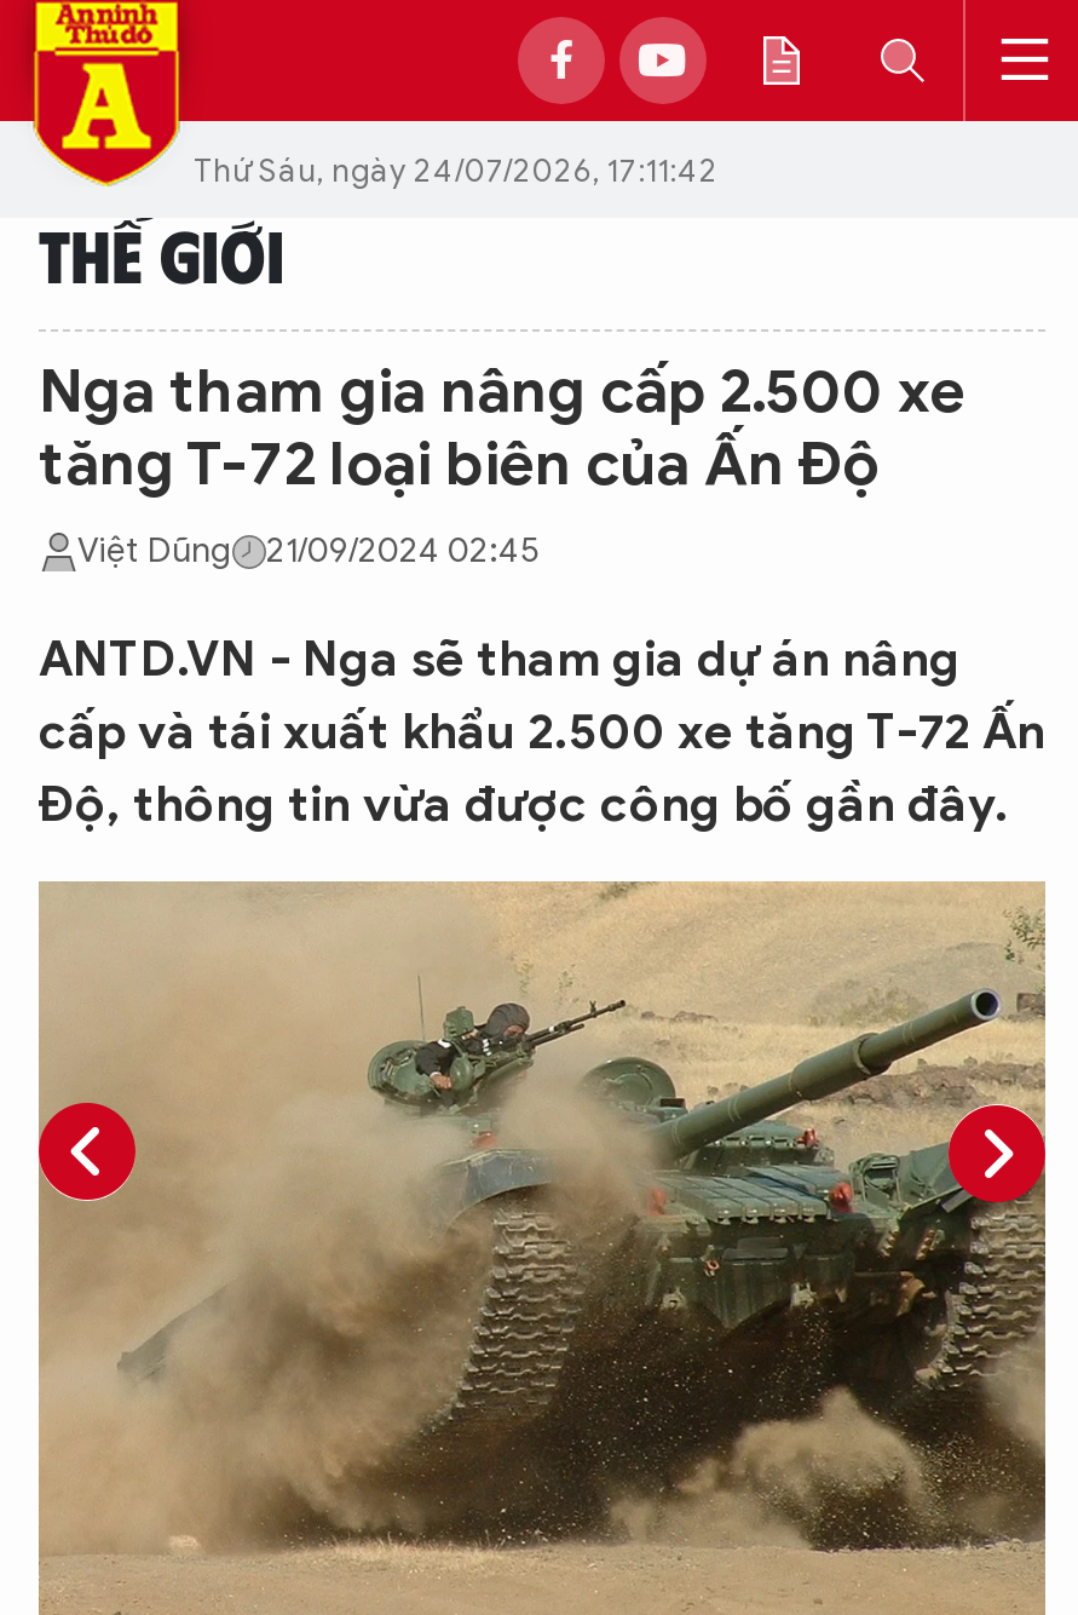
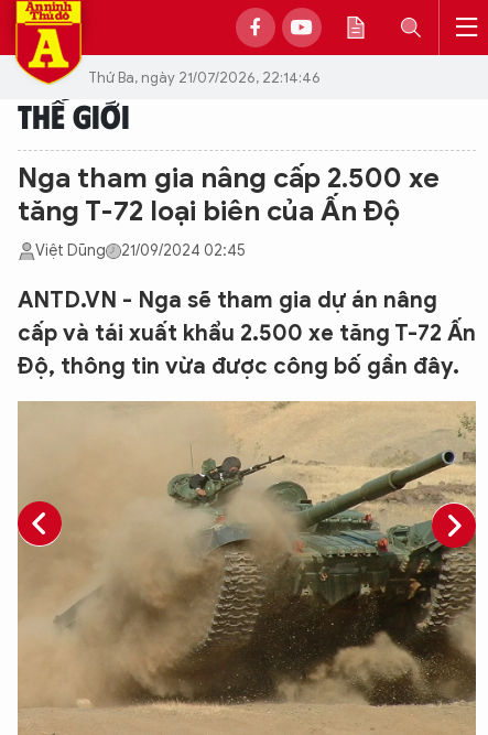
- Thứ Sáu, ngày 24/07/2026, 17:11:42
+ Thứ Ba, ngày 21/07/2026, 22:14:46
